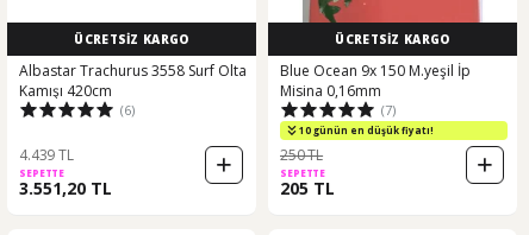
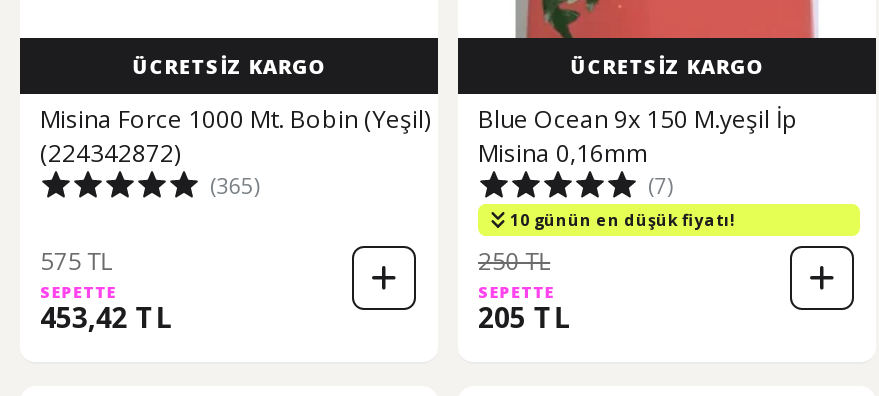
- Albastar Trachurus 3558 Surf Olta
- Kamışı 420cm
- (6)
+ Misina Force 1000 Mt. Bobin (Yeşil)
+ (224342872)
+ (365)

- 4.439 TL
+ 575 TL

- 3.551,20 TL
+ 453,42 TL
